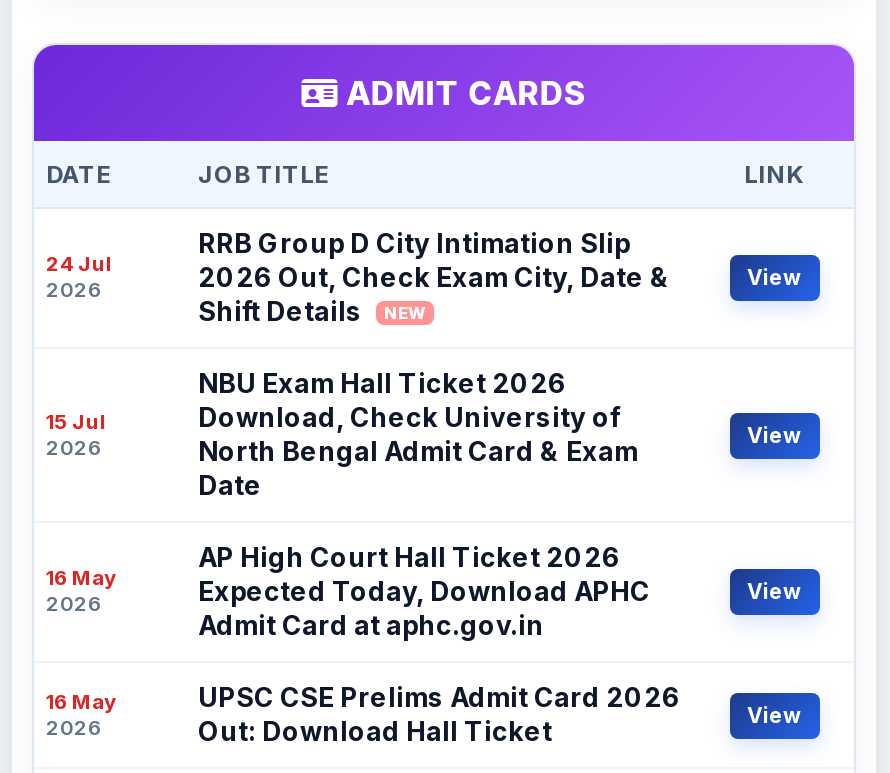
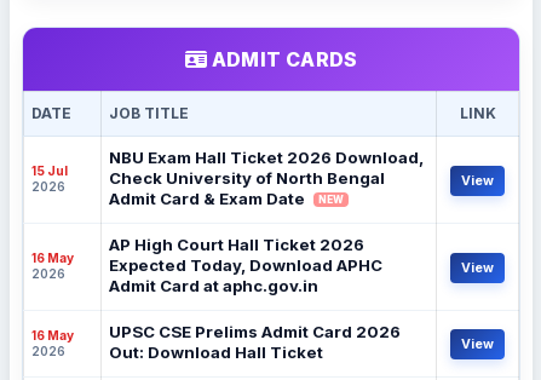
- RRB Group D City Intimation Slip
- 2026 Out, Check Exam City, Date &
- Shift Details
- NEW

- 24 Jul
- 2026

- View

- NBU Exam Hall Ticket 2026
- Download, Check University of
- North Bengal Admit Card & Exam
- Date
+ NBU Exam Hall Ticket 2026 Download,
+ Check University of North Bengal
+ Admit Card & Exam Date
+ NEW
